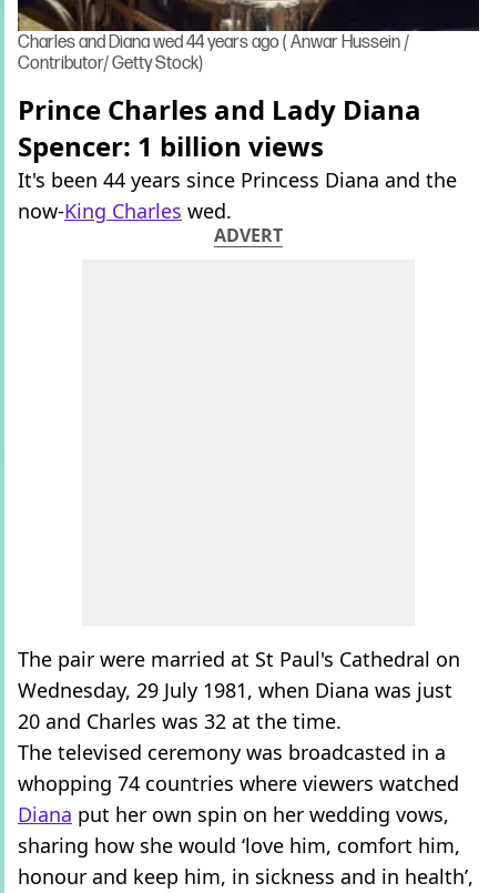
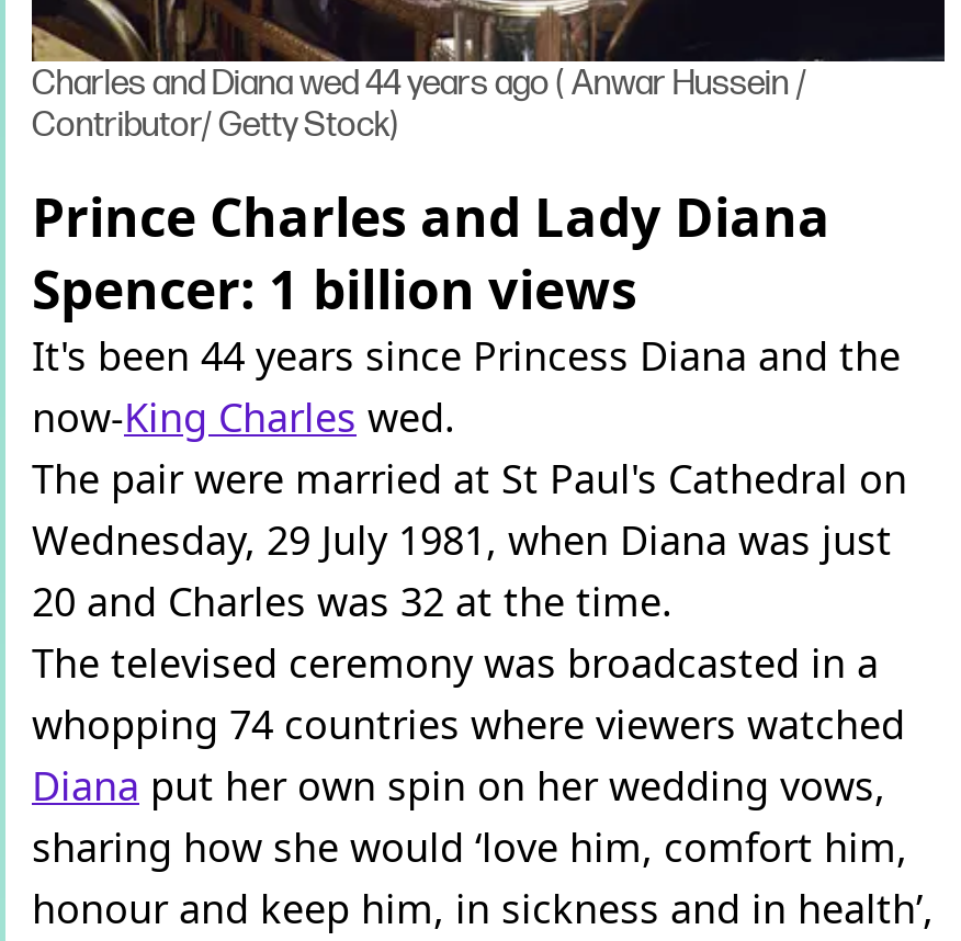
- ADVERT
